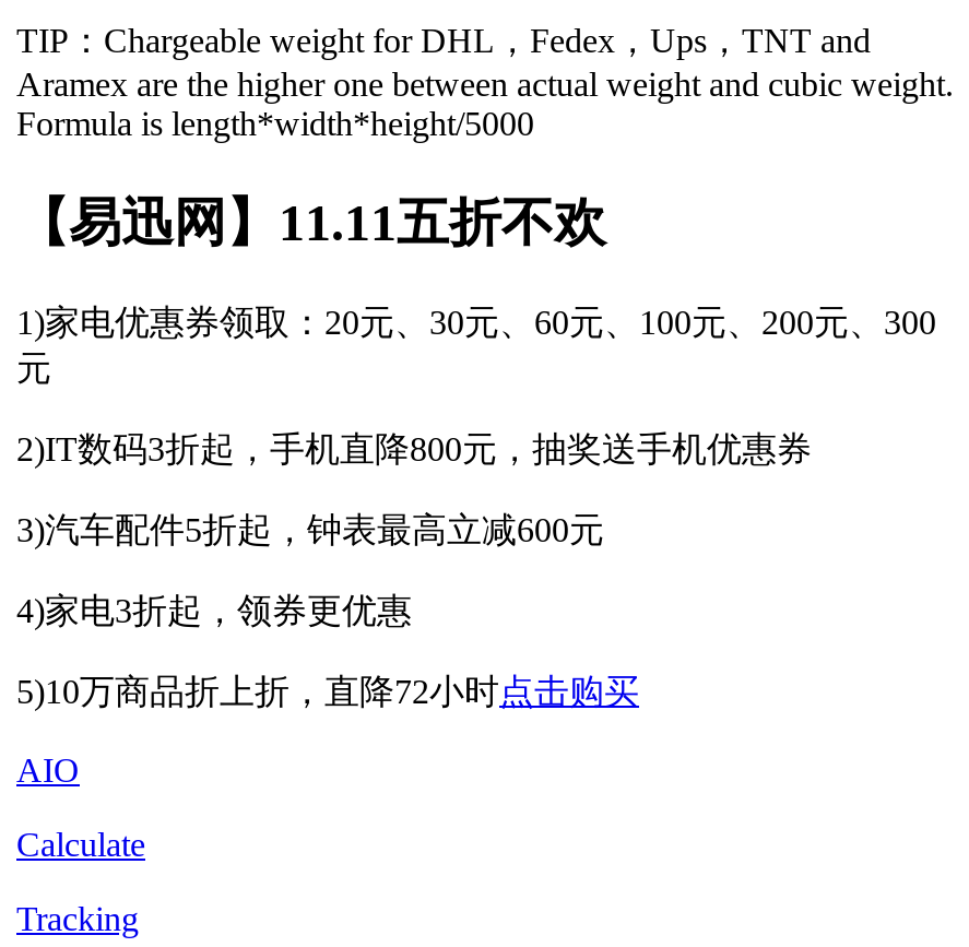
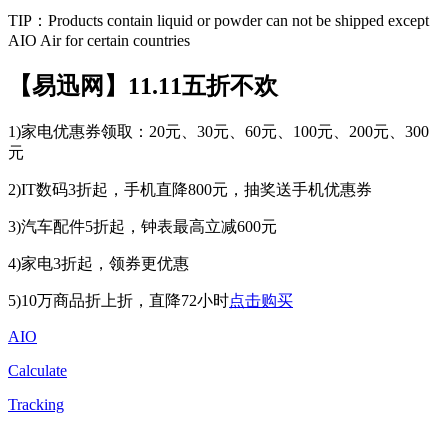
- TIP：Chargeable weight for DHL，Fedex，Ups，TNT and
- Aramex are the higher one between actual weight and cubic weight.
- Formula is length*width*height/5000
+ TIP：Products contain liquid or powder can not be shipped except
+ AIO Air for certain countries
